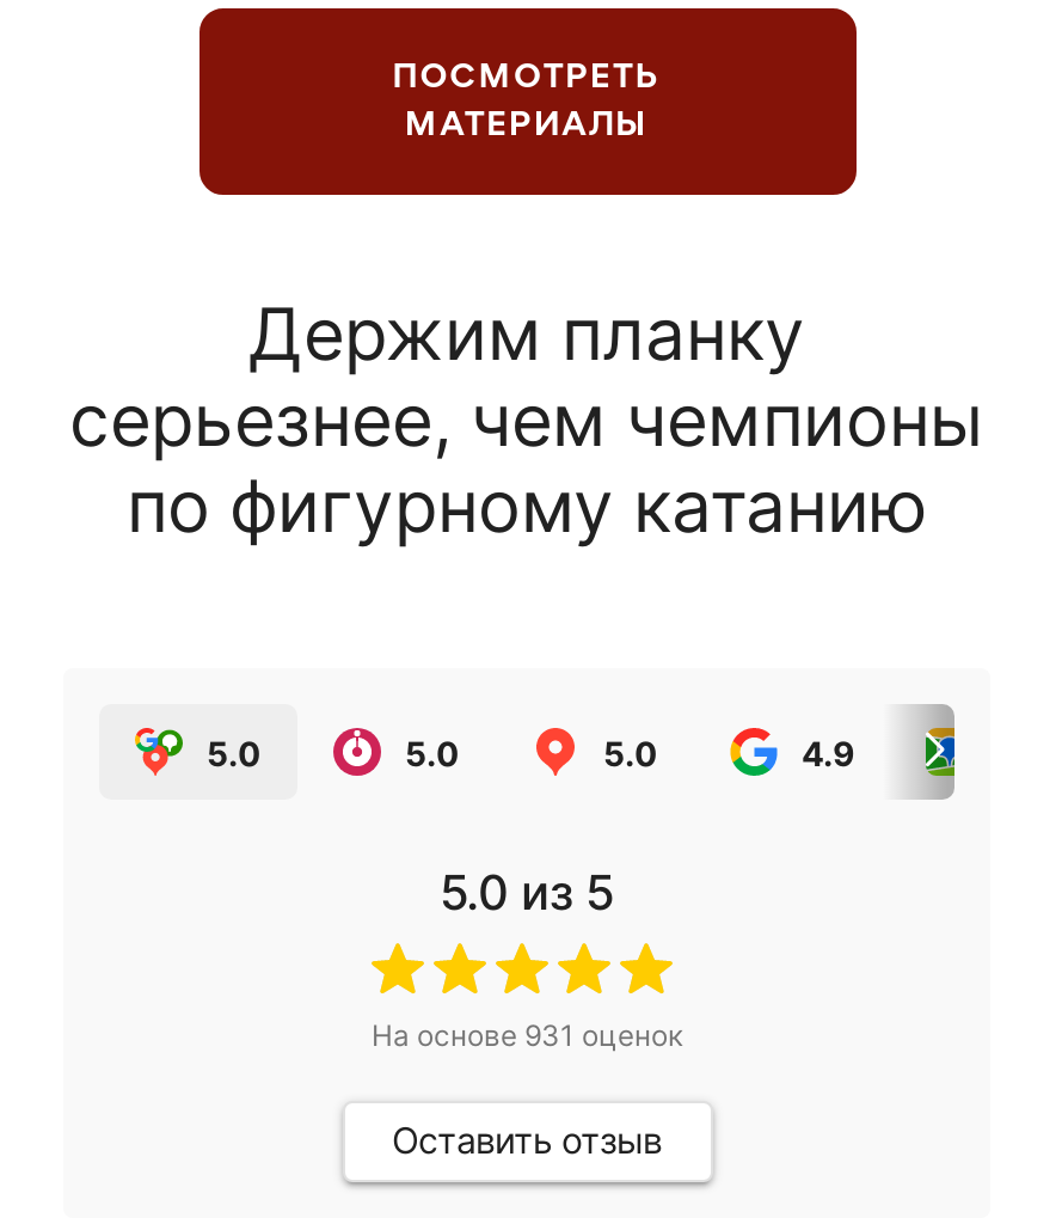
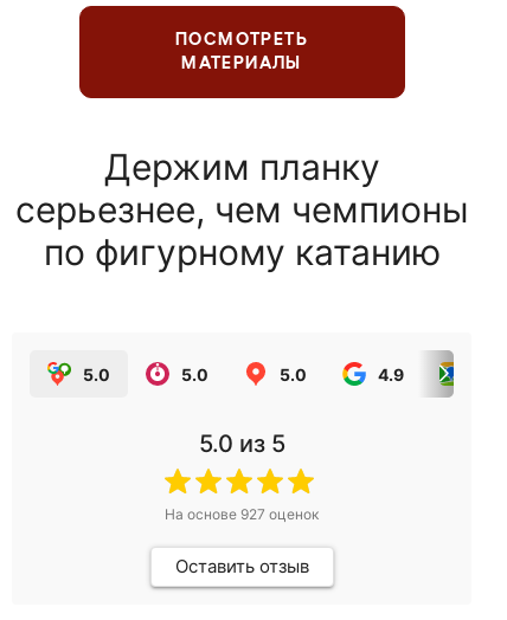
- На основе 931 оценок
+ На основе 927 оценок
